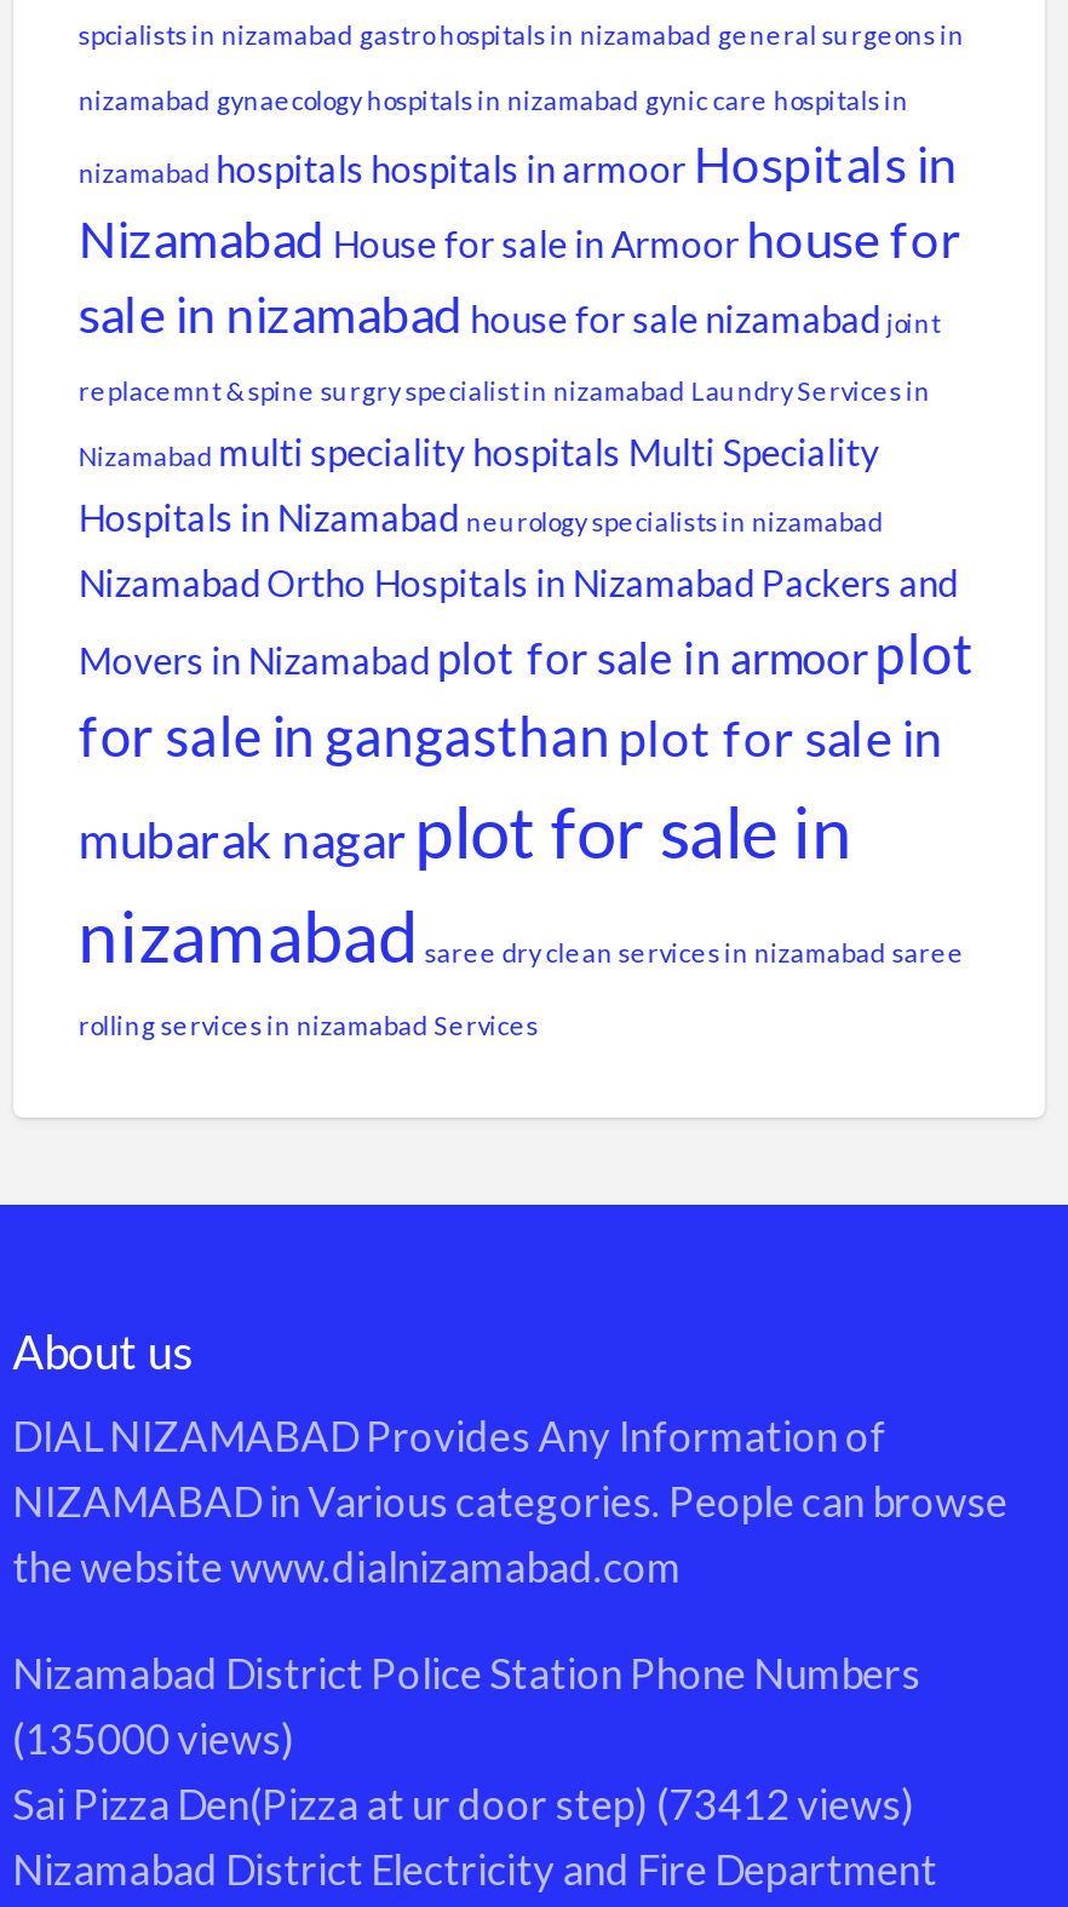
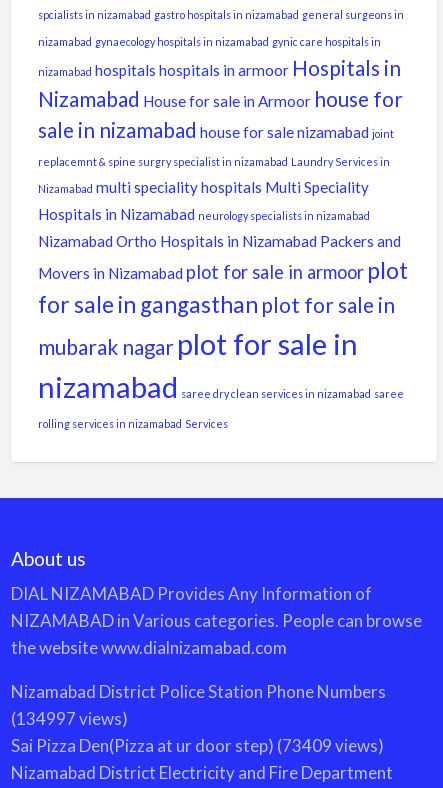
- (135000 views)
+ (134997 views)

- Sai Pizza Den(Pizza at ur door step) (73412 views)
+ Sai Pizza Den(Pizza at ur door step) (73409 views)
